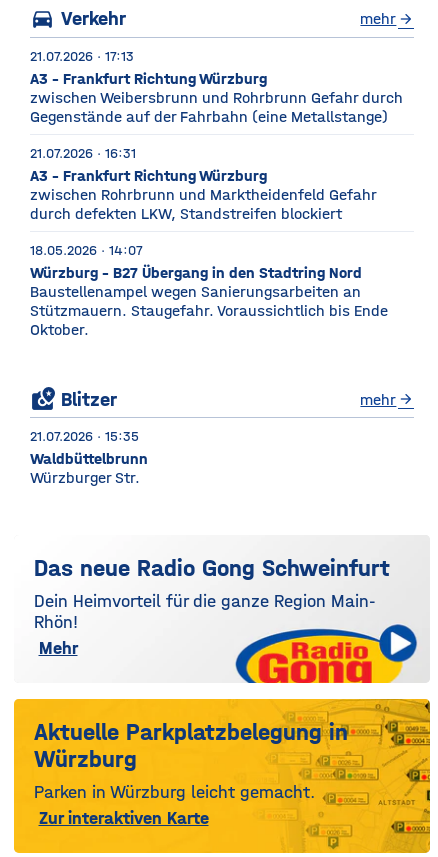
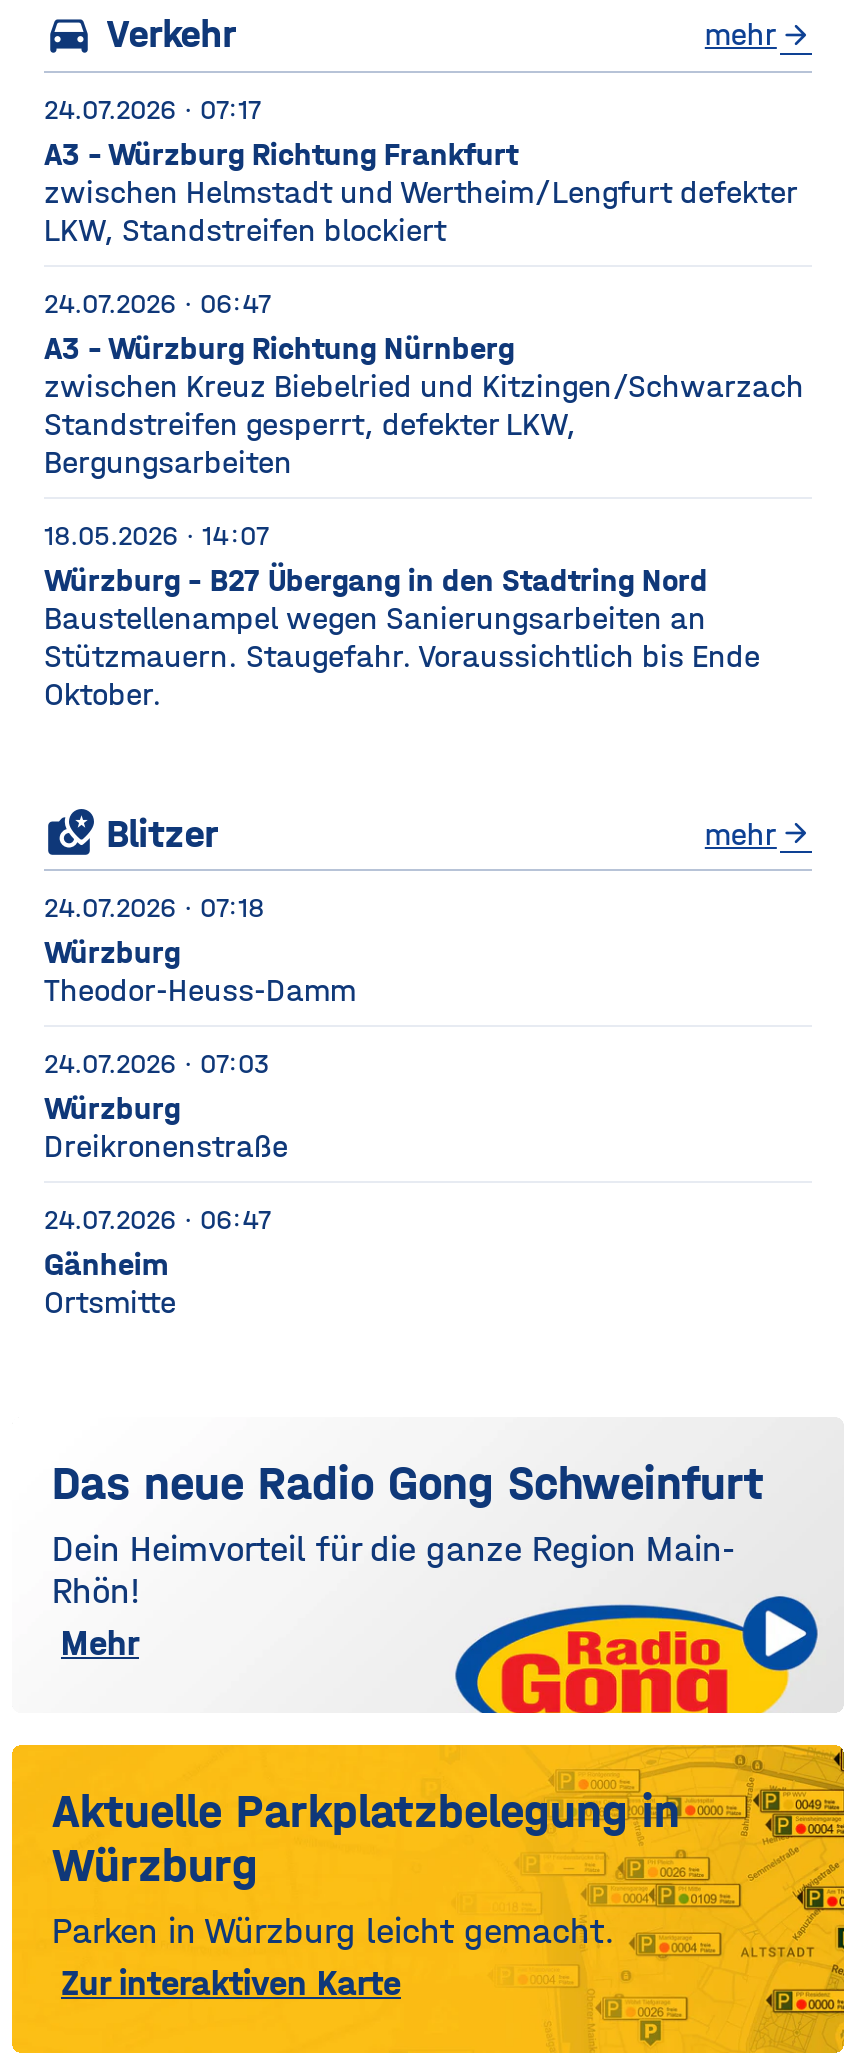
- 21.07.2026 · 17:13
- A3 - Frankfurt Richtung Würzburg
- zwischen Weibersbrunn und Rohrbrunn Gefahr durch
- Gegenstände auf der Fahrbahn (eine Metallstange)
+ 24.07.2026 · 07:17
+ A3 - Würzburg Richtung Frankfurt
+ zwischen Helmstadt und Wertheim/Lengfurt defekter
+ LKW, Standstreifen blockiert

- 21.07.2026 · 16:31
- A3 - Frankfurt Richtung Würzburg
- zwischen Rohrbrunn und Marktheidenfeld Gefahr
- durch defekten LKW, Standstreifen blockiert
+ 24.07.2026 · 06:47
+ A3 - Würzburg Richtung Nürnberg
+ zwischen Kreuz Biebelried und Kitzingen/Schwarzach
+ Standstreifen gesperrt, defekter LKW,
+ Bergungsarbeiten

- 21.07.2026 · 15:35
- Waldbüttelbrunn
- Würzburger Str.
+ 24.07.2026 · 07:18
+ Würzburg
+ Theodor-Heuss-Damm
+ 24.07.2026 · 07:03
+ Würzburg
+ Dreikronenstraße
+ 24.07.2026 · 06:47
+ Gänheim
+ Ortsmitte
